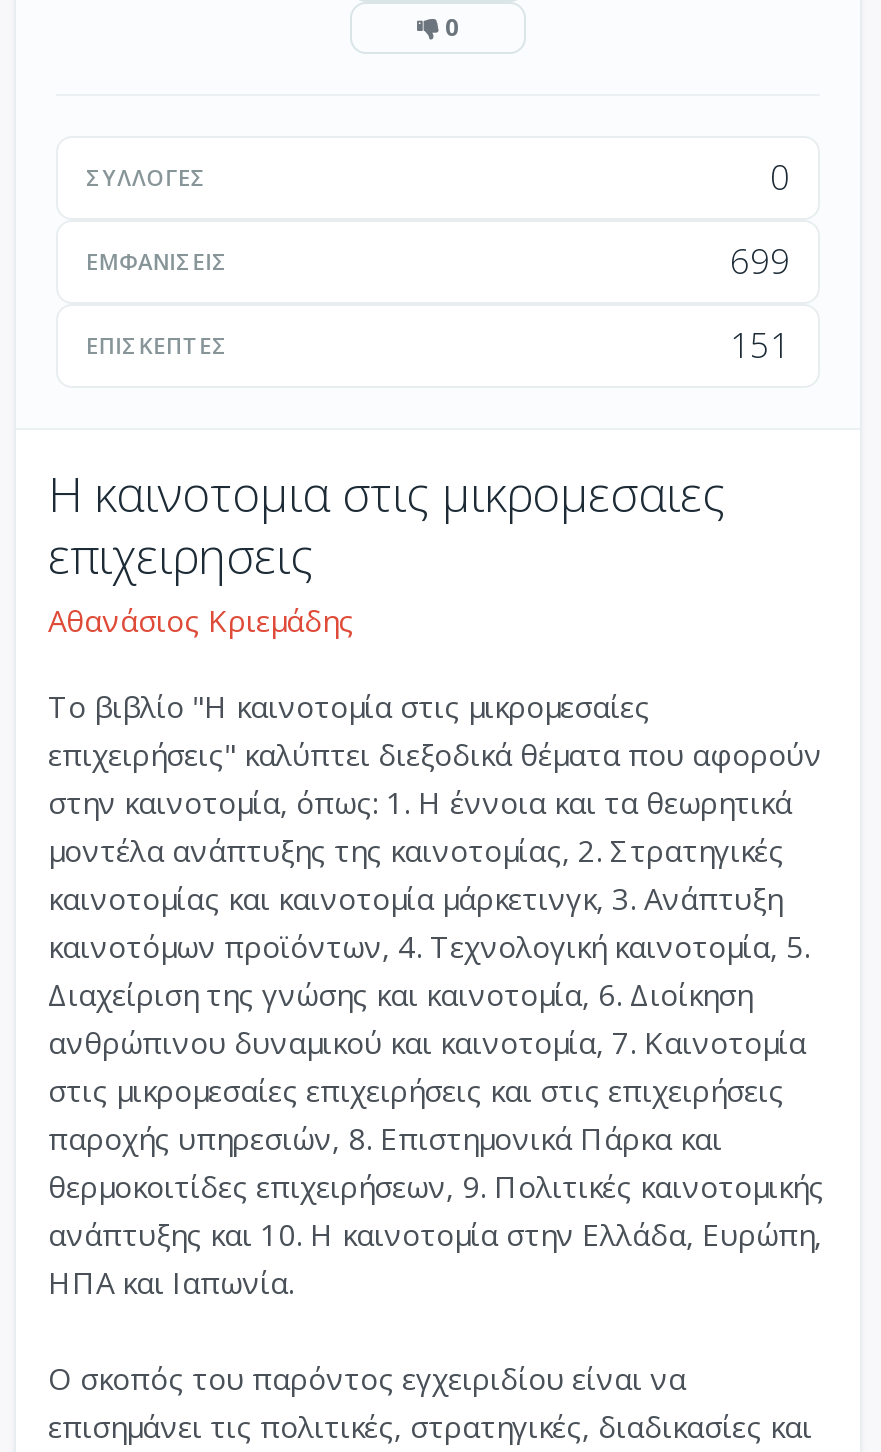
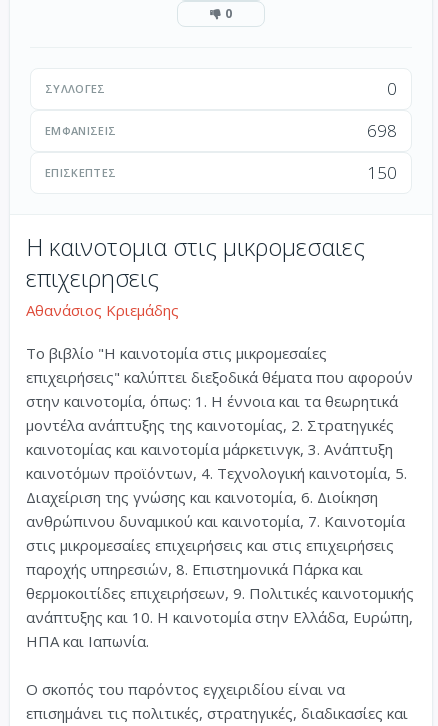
- 699
+ 698

- 151
+ 150
